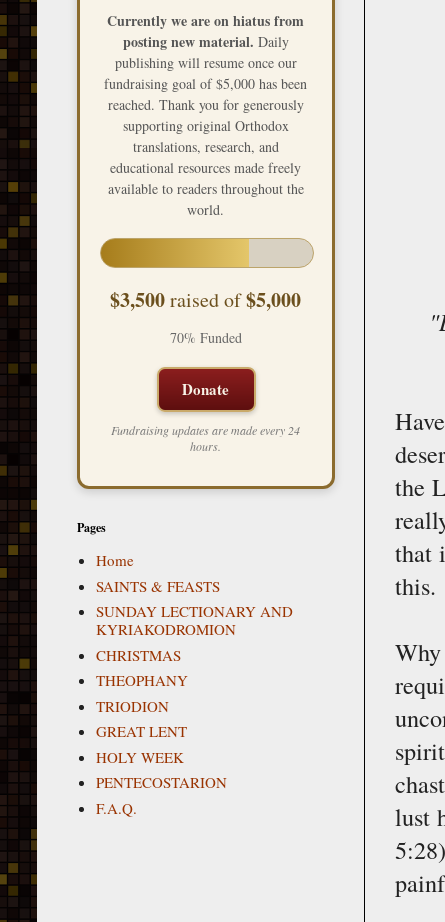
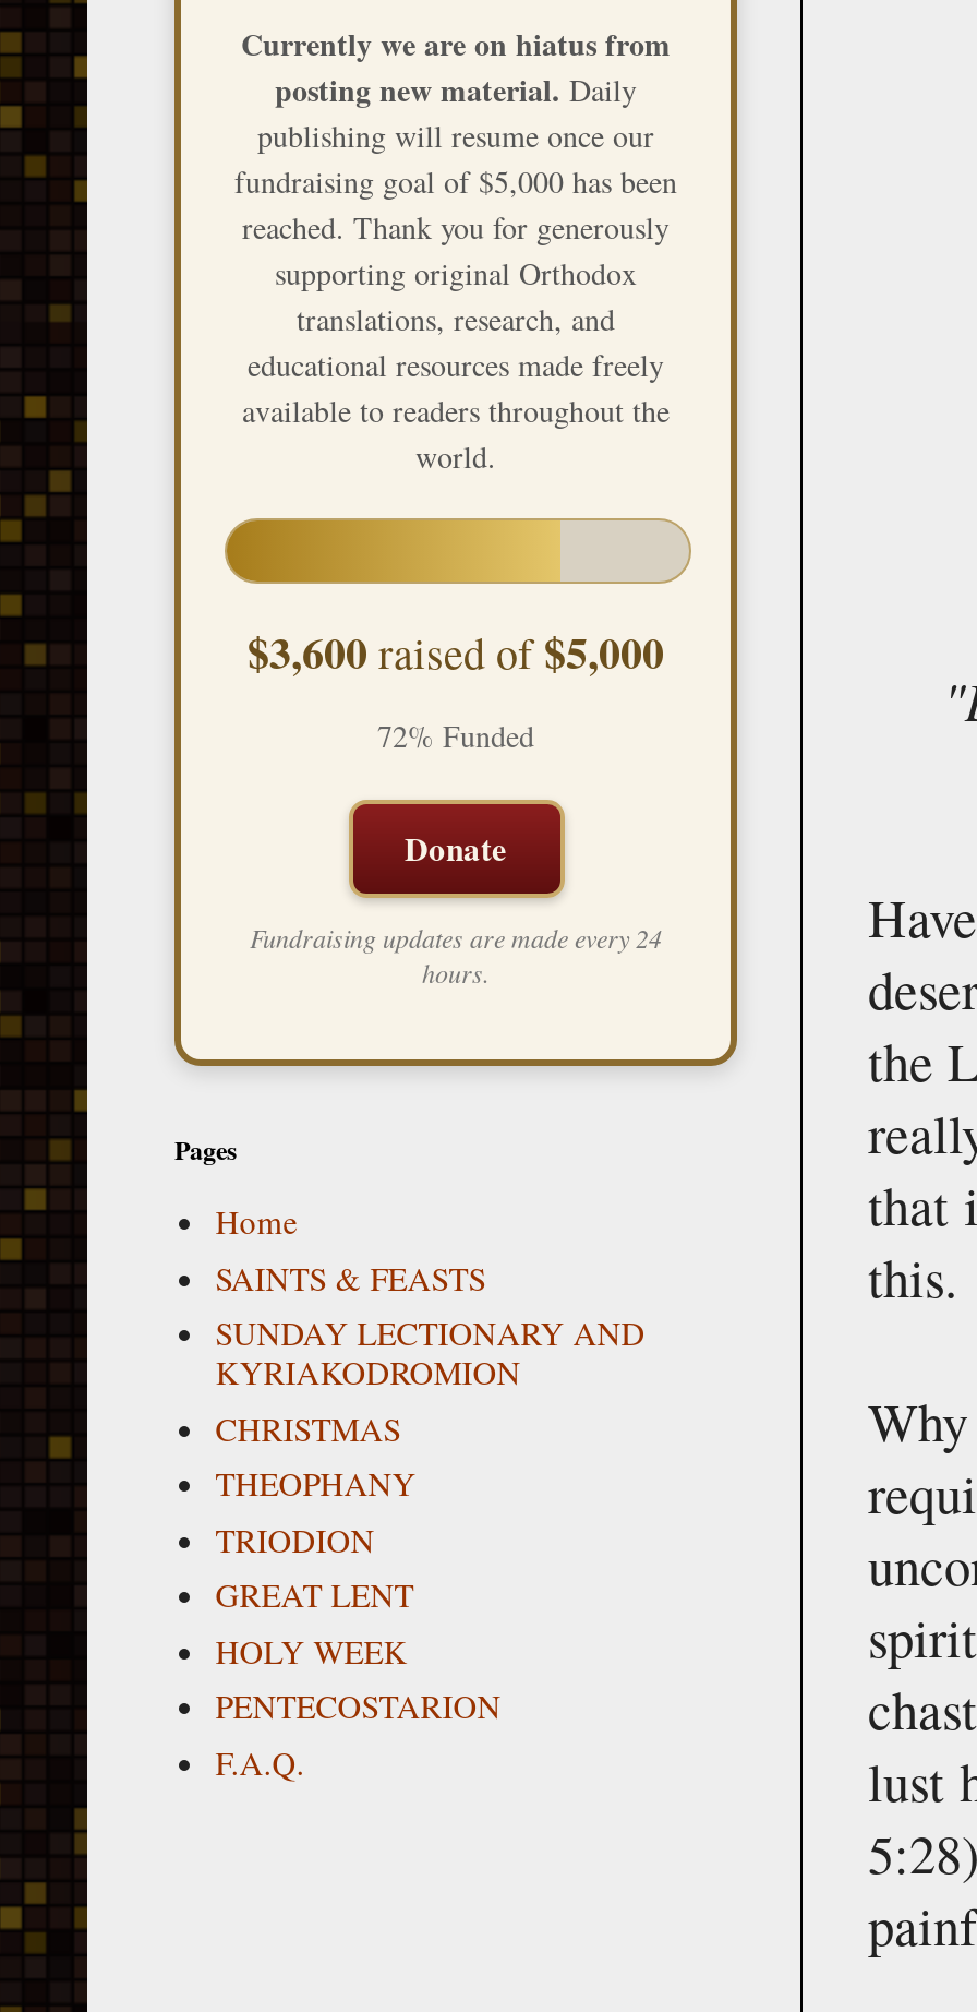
- $3,500 raised of $5,000
+ $3,600 raised of $5,000

- 70% Funded
+ 72% Funded
